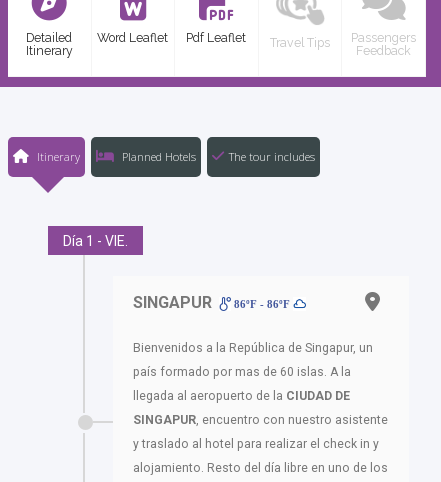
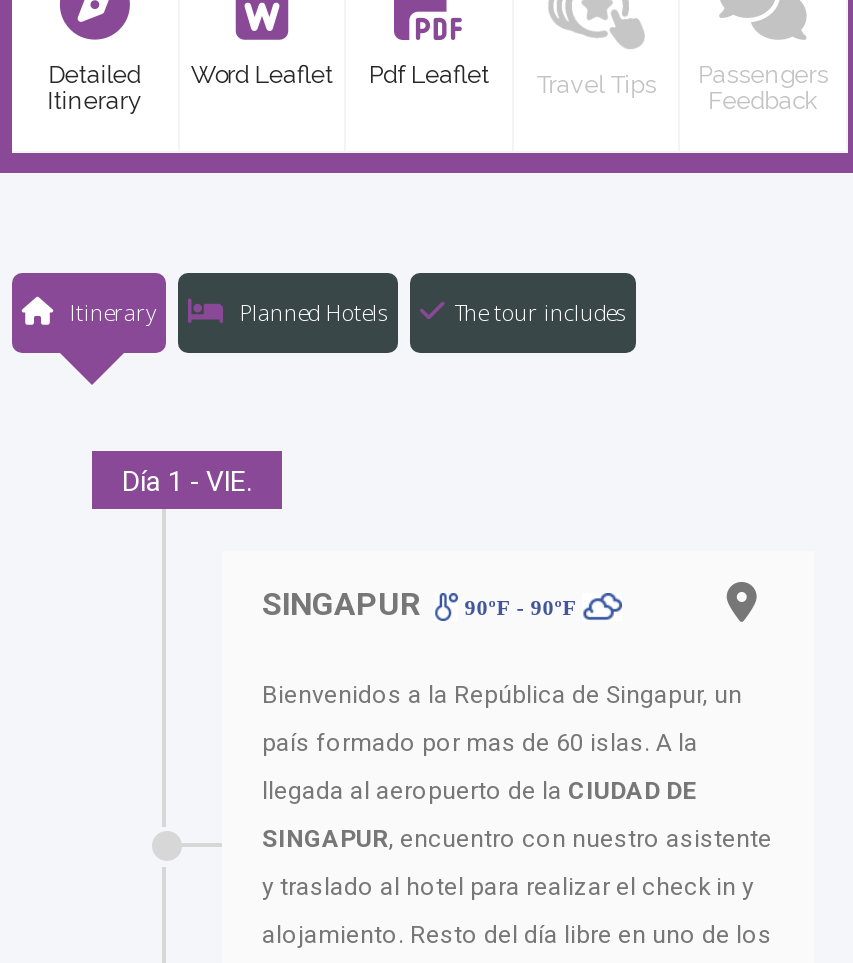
- SINGAPUR 86ºF - 86ºF
+ SINGAPUR 90ºF - 90ºF
